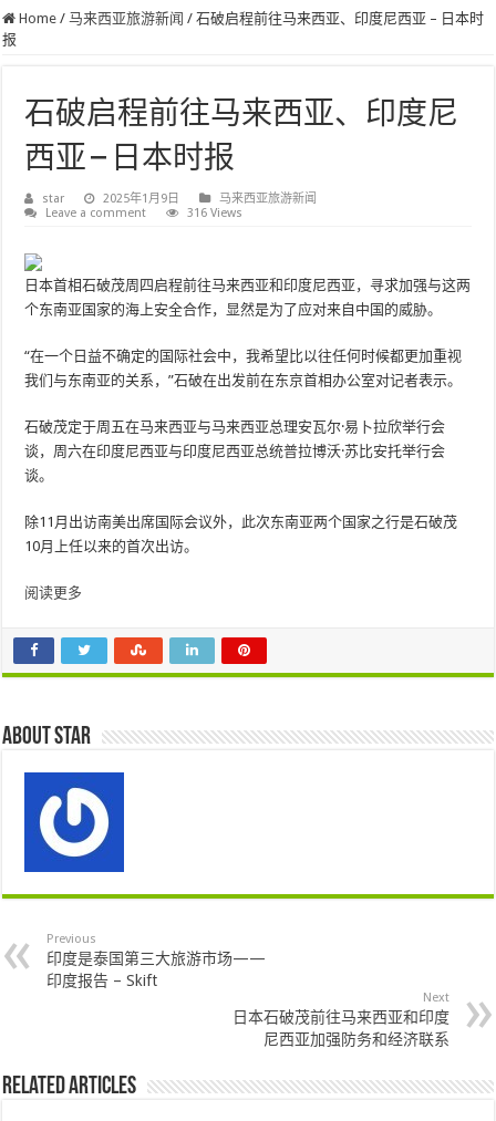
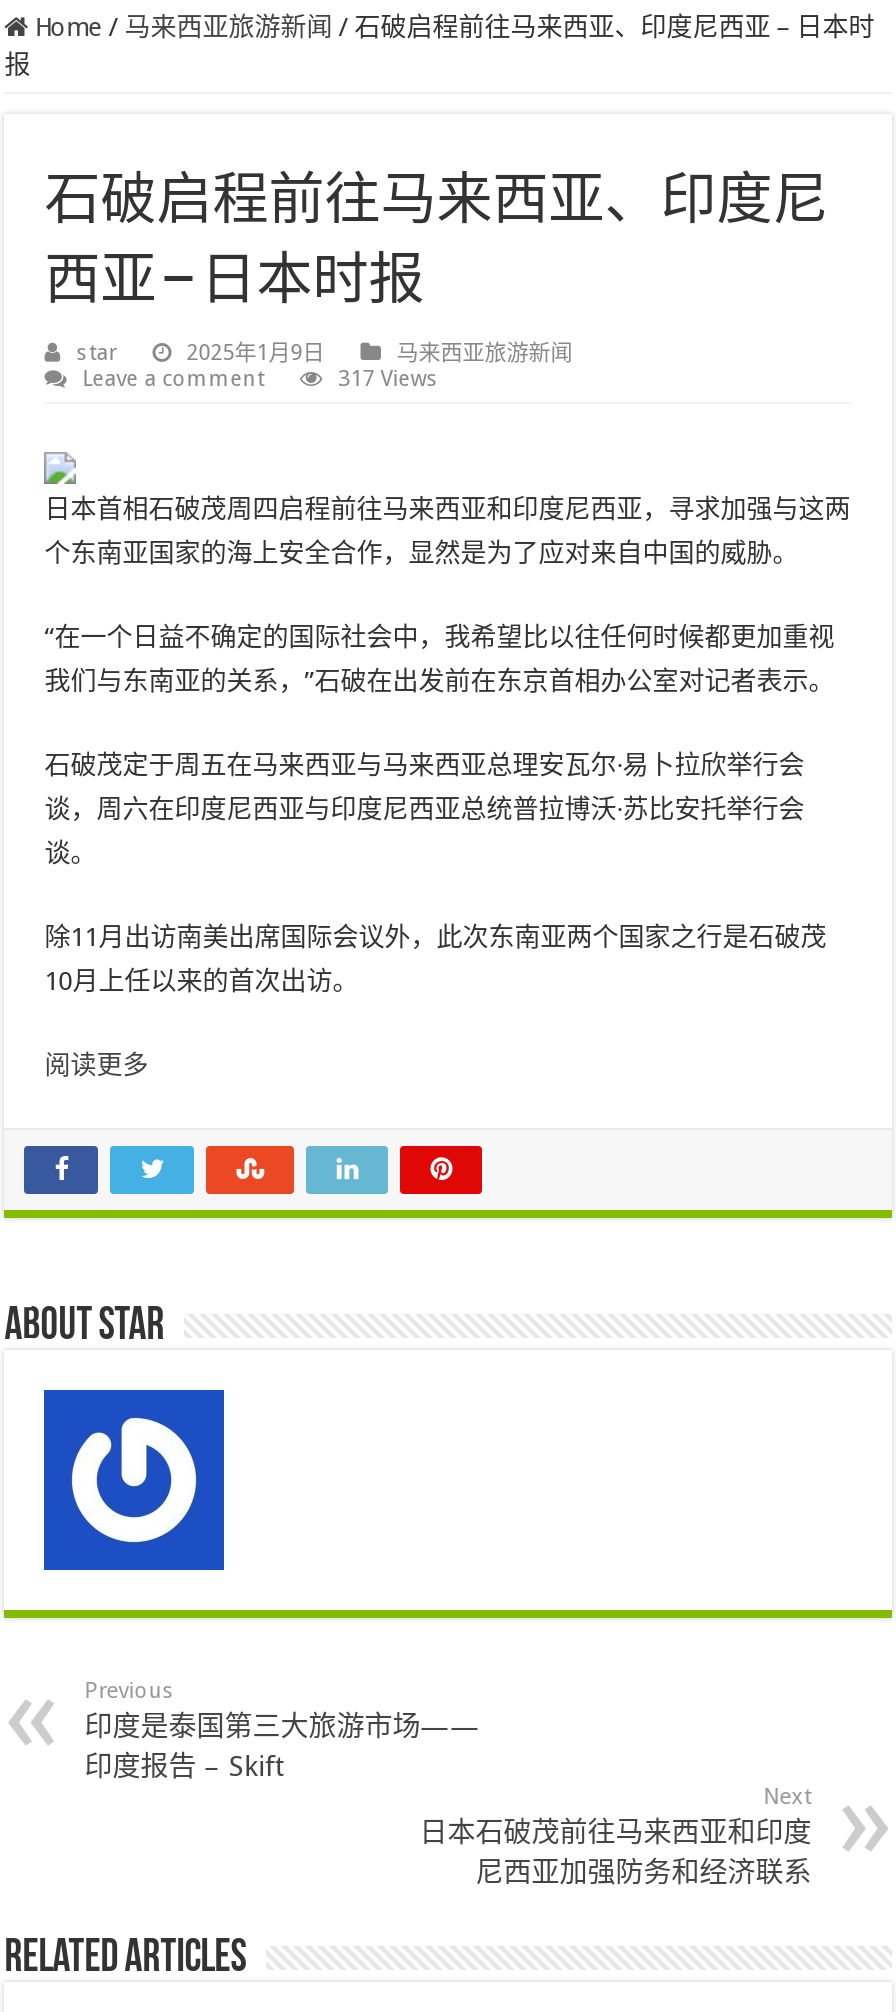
- 316 Views
+ 317 Views
